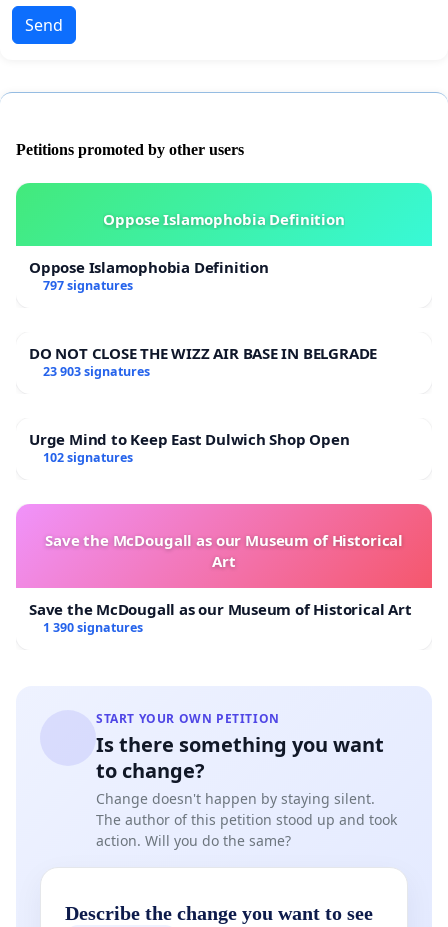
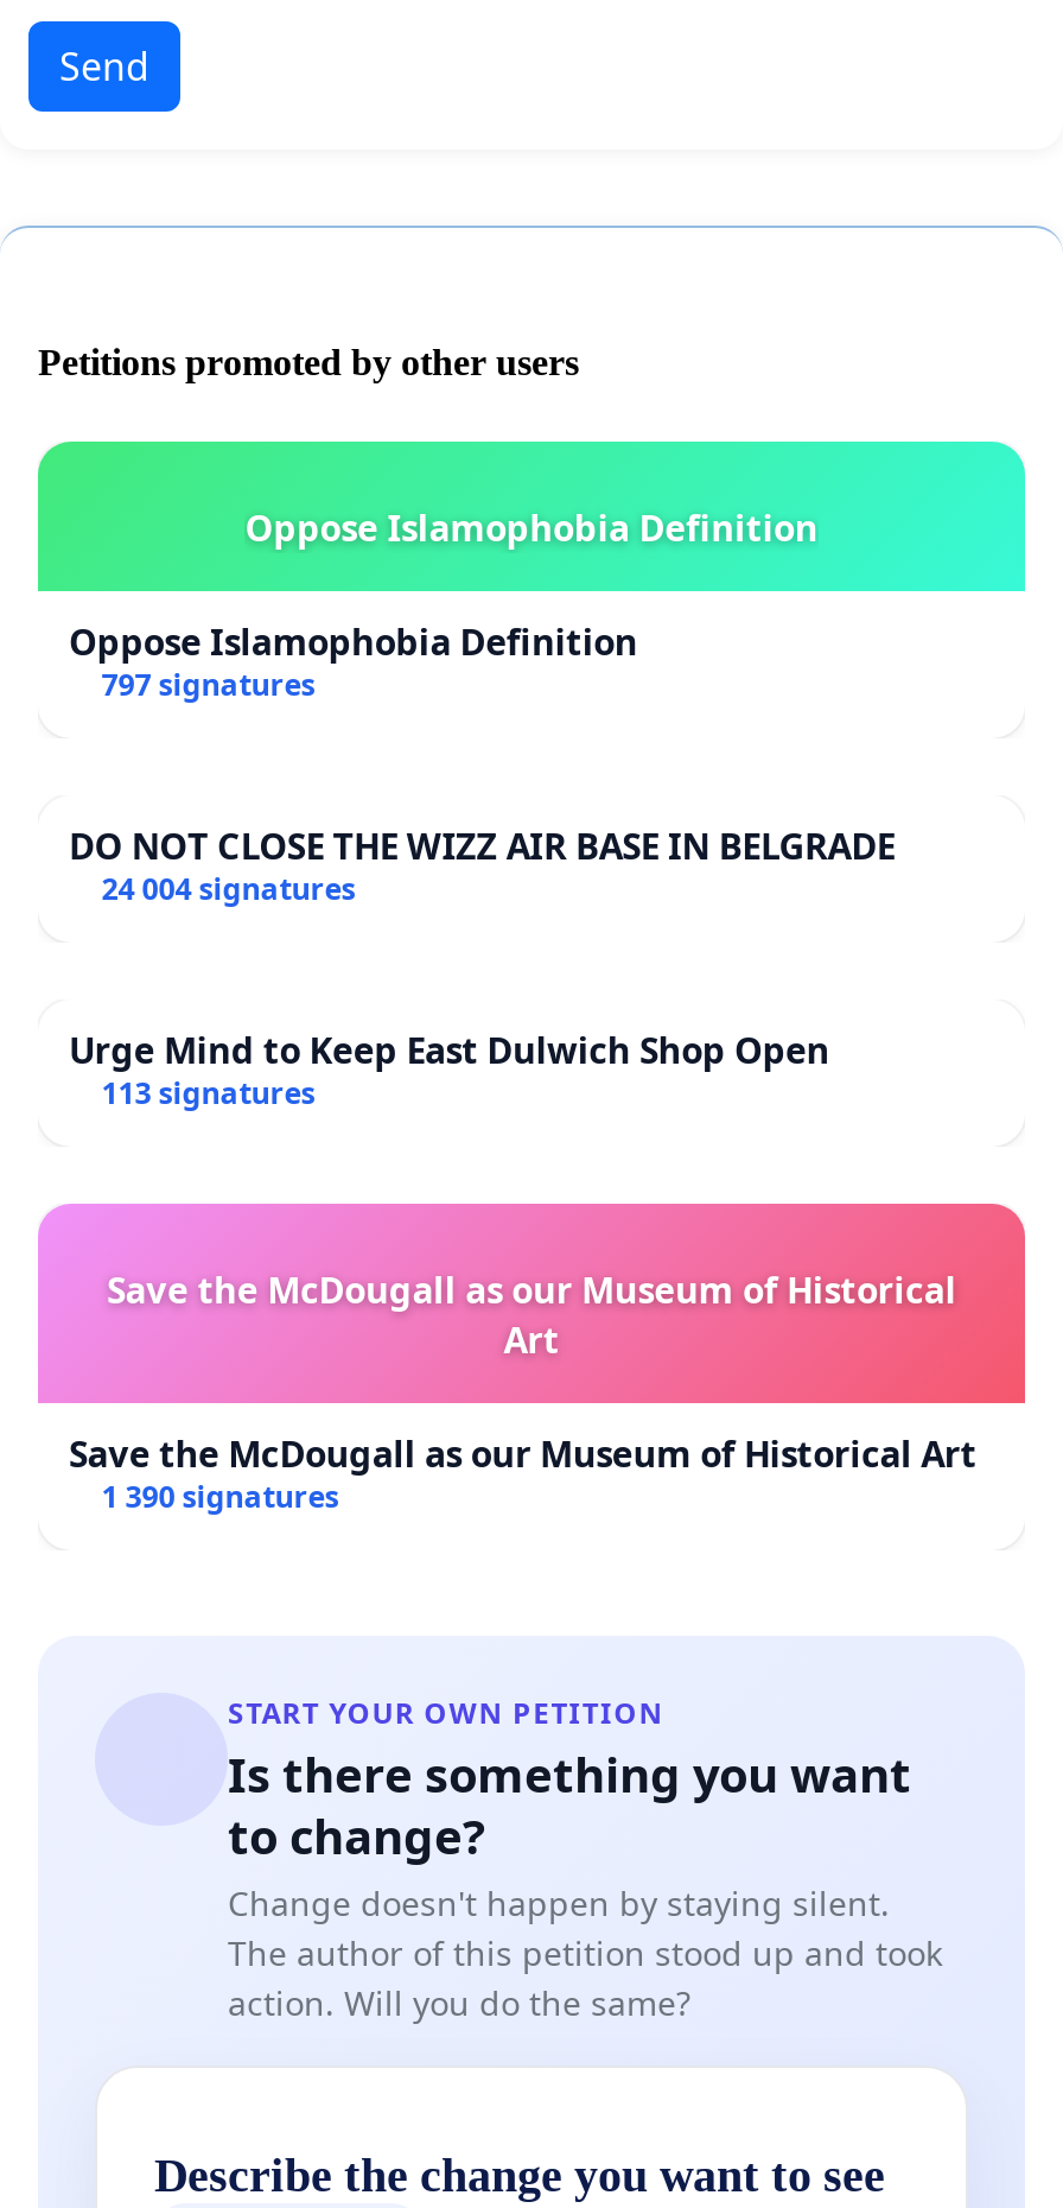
- 23 903 signatures
+ 24 004 signatures

- 102 signatures
+ 113 signatures
